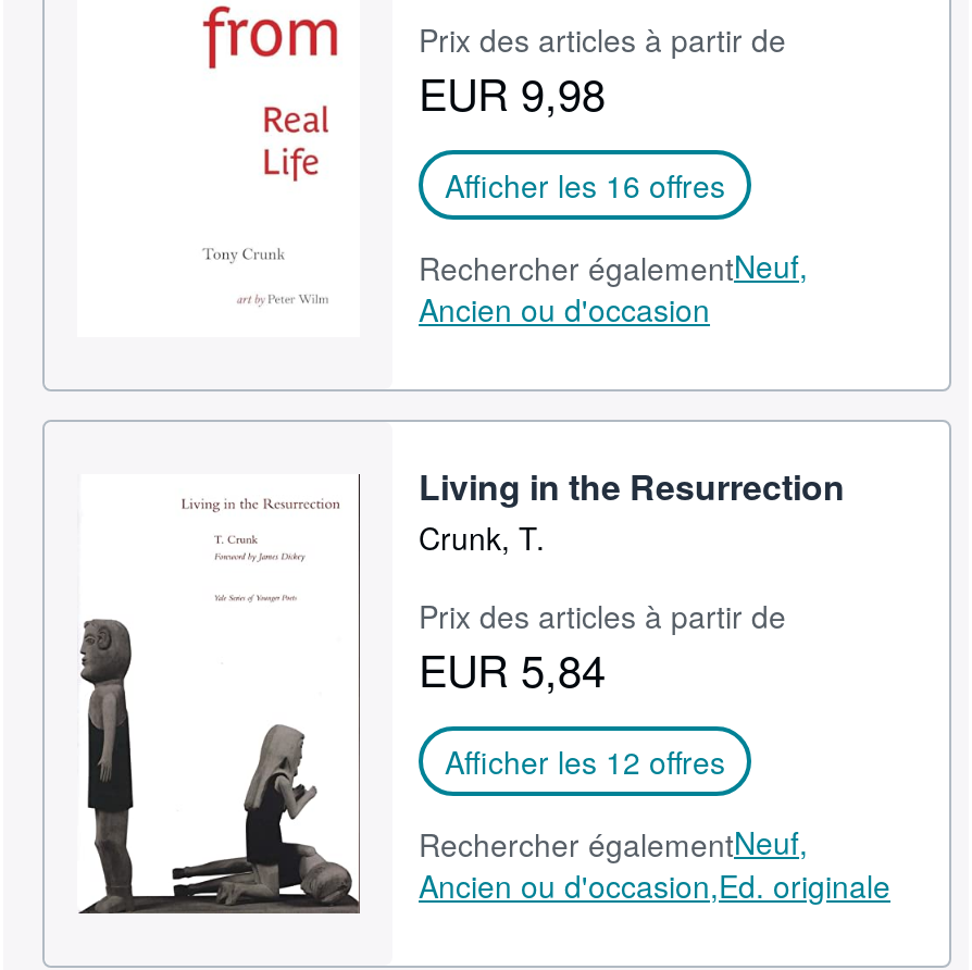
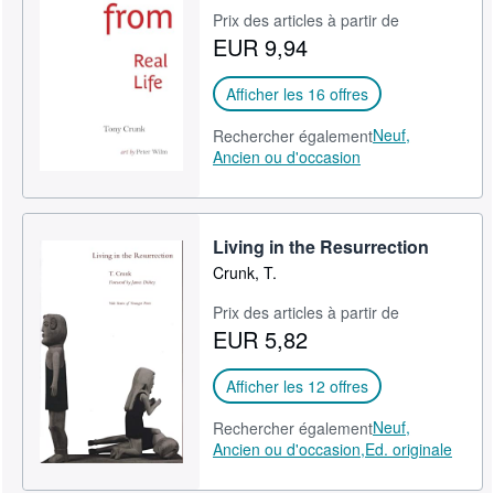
- EUR 9,98
+ EUR 9,94

- EUR 5,84
+ EUR 5,82
